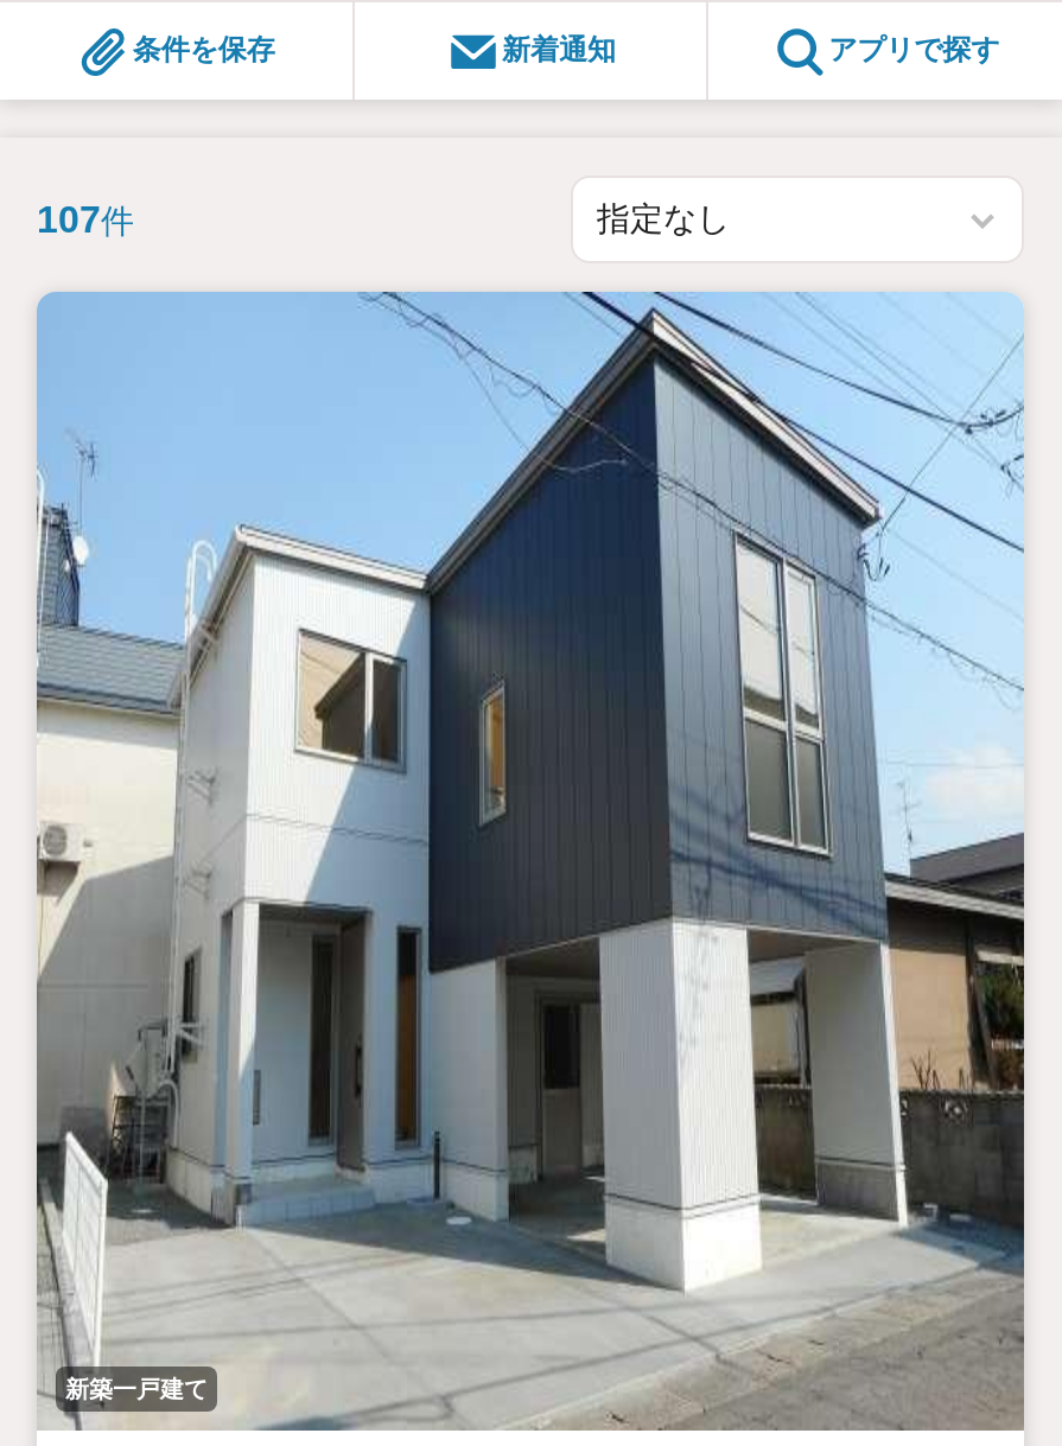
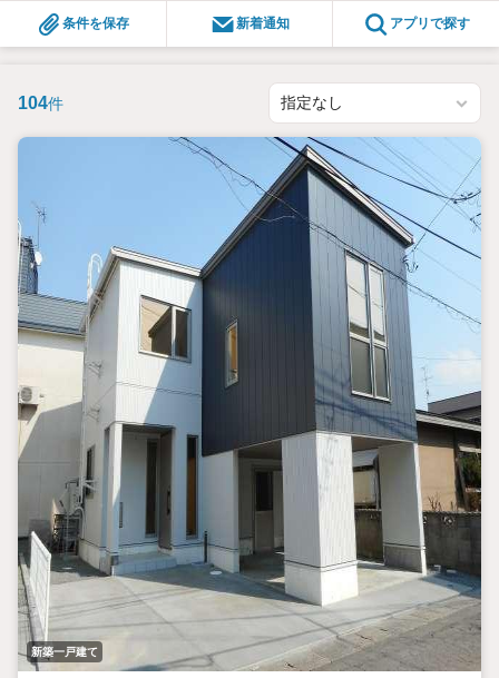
- 107件
+ 104件
